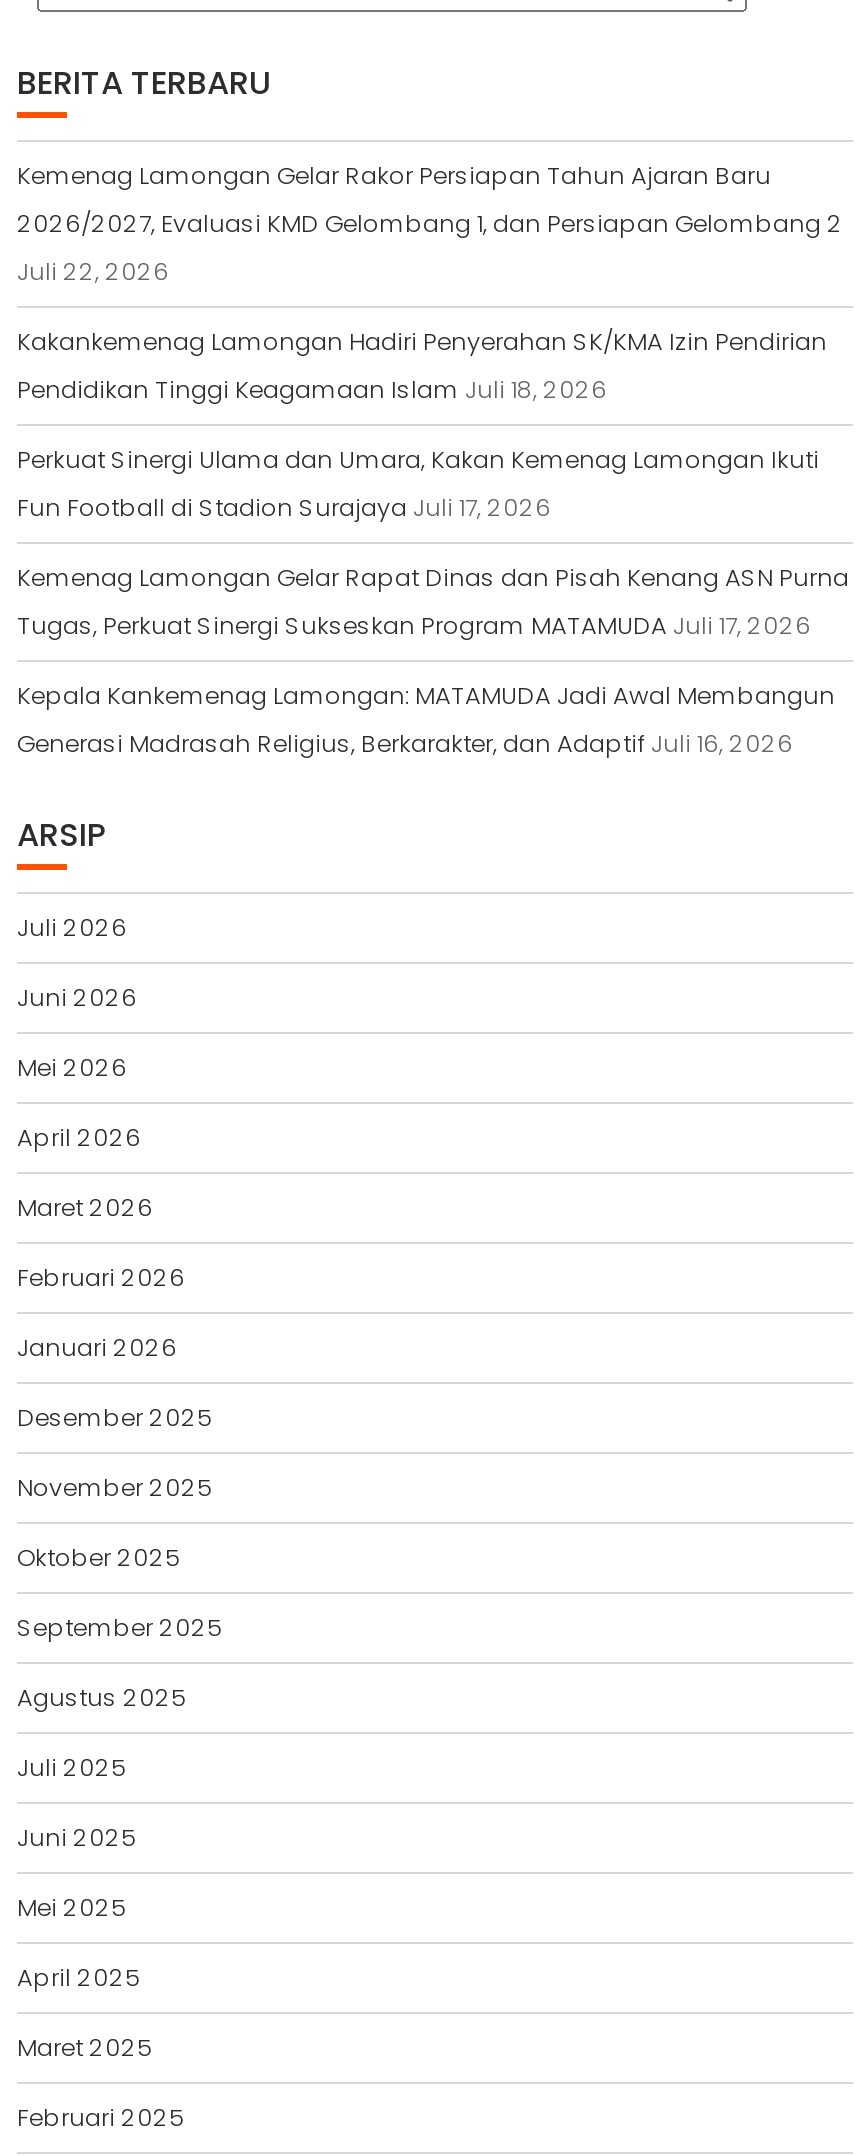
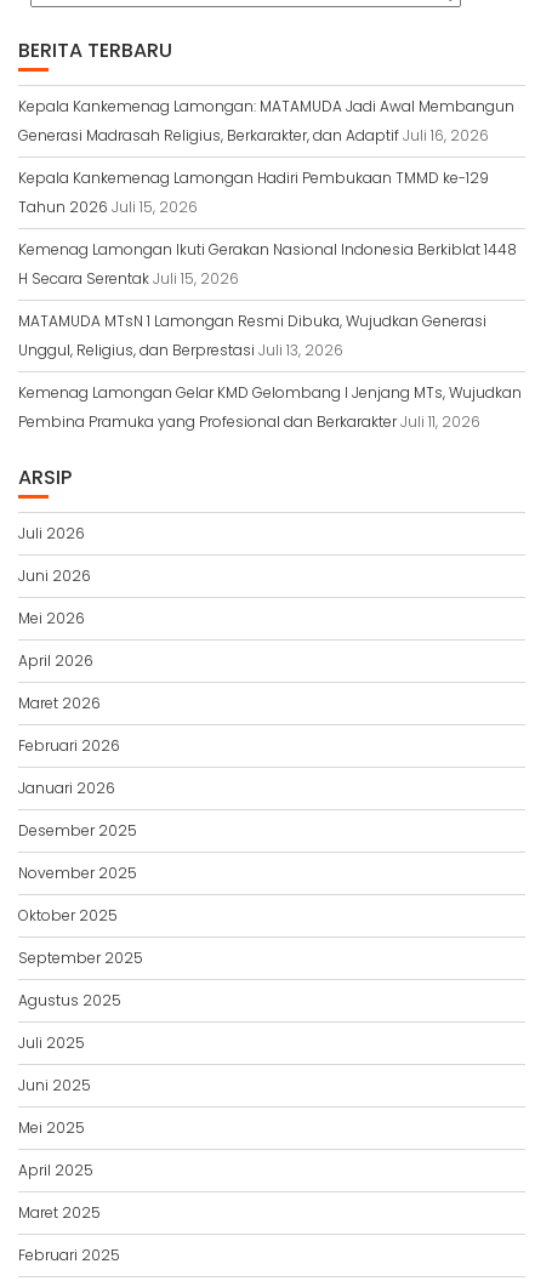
- Kemenag Lamongan Gelar Rakor Persiapan Tahun Ajaran Baru
- 2026/2027, Evaluasi KMD Gelombang 1, dan Persiapan Gelombang 2
- Juli 22, 2026
- Kakankemenag Lamongan Hadiri Penyerahan SK/KMA Izin Pendirian
- Pendidikan Tinggi Keagamaan Islam Juli 18, 2026
- Perkuat Sinergi Ulama dan Umara, Kakan Kemenag Lamongan Ikuti
- Fun Football di Stadion Surajaya Juli 17, 2026
- Kemenag Lamongan Gelar Rapat Dinas dan Pisah Kenang ASN Purna
- Tugas, Perkuat Sinergi Sukseskan Program MATAMUDA Juli 17, 2026

moved up: Kepala Kankemenag Lamongan: MATAMUDA Jadi Awal Membangun | Generasi Madrasah Religius, Berkarakter, dan Adaptif Juli 16, 2026

+ Kepala Kankemenag Lamongan Hadiri Pembukaan TMMD ke-129
+ Tahun 2026 Juli 15, 2026
+ Kemenag Lamongan Ikuti Gerakan Nasional Indonesia Berkiblat 1448
+ H Secara Serentak Juli 15, 2026
+ MATAMUDA MTsN 1 Lamongan Resmi Dibuka, Wujudkan Generasi
+ Unggul, Religius, dan Berprestasi Juli 13, 2026
+ Kemenag Lamongan Gelar KMD Gelombang I Jenjang MTs, Wujudkan
+ Pembina Pramuka yang Profesional dan Berkarakter Juli 11, 2026
